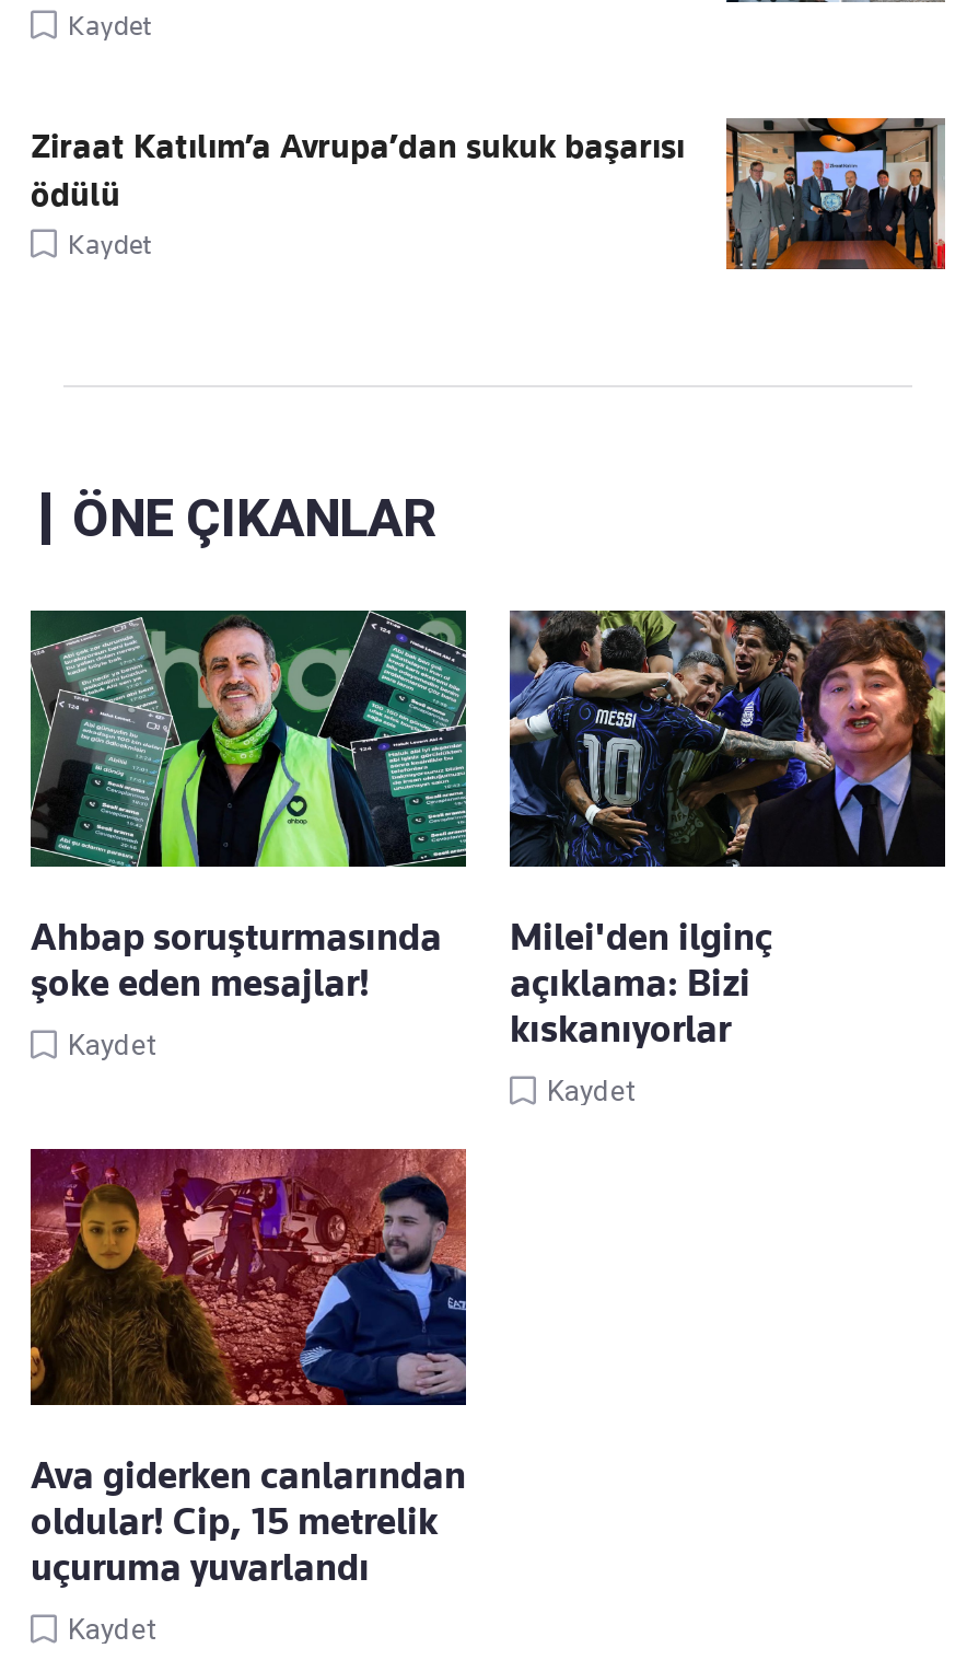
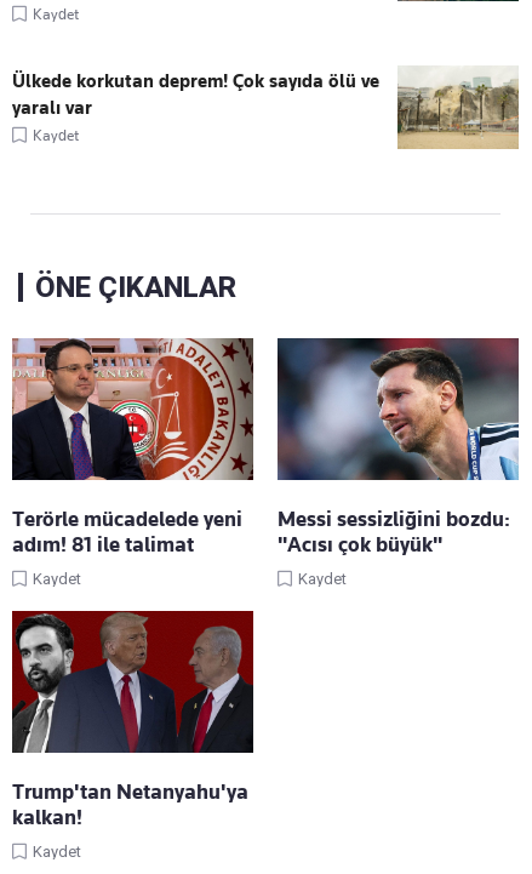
- [image]
- Ziraat Katılım’a Avrupa’dan sukuk başarısı
- ödülü
+ [image]
+ Ülkede korkutan deprem! Çok sayıda ölü ve
+ yaralı var

- [image]
- Ahbap soruşturmasında
- şoke eden mesajlar!
+ [image]
+ Terörle mücadelede yeni
+ adım! 81 ile talimat

- [image]
- Milei'den ilginç
- açıklama: Bizi
- kıskanıyorlar
+ [image]
+ Messi sessizliğini bozdu:
+ "Acısı çok büyük"

- [image]
- Ava giderken canlarından
- oldular! Cip, 15 metrelik
- uçuruma yuvarlandı
+ [image]
+ Trump'tan Netanyahu'ya
+ kalkan!
